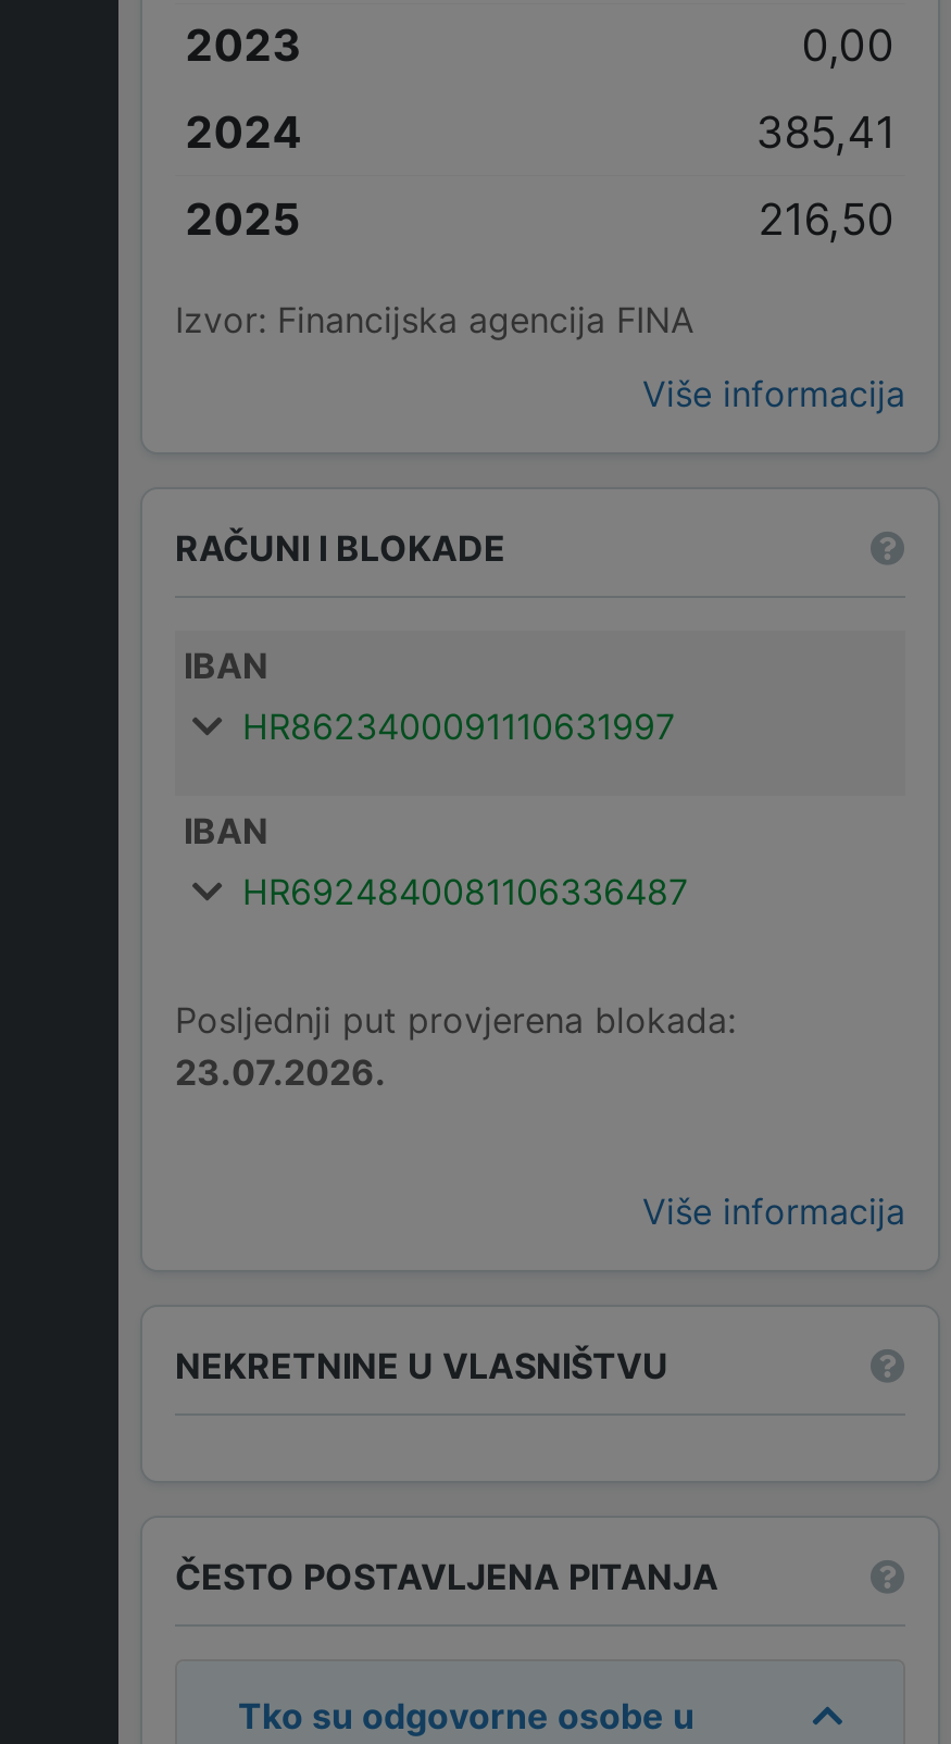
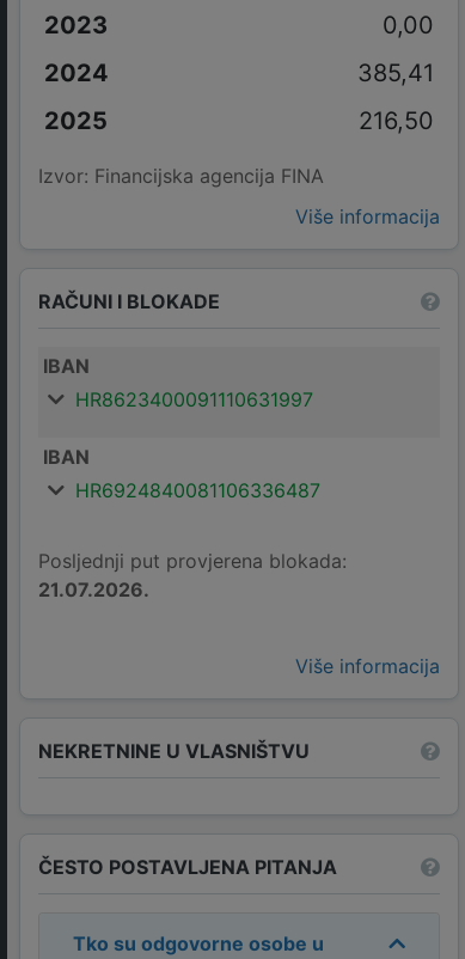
- 23.07.2026.
+ 21.07.2026.
